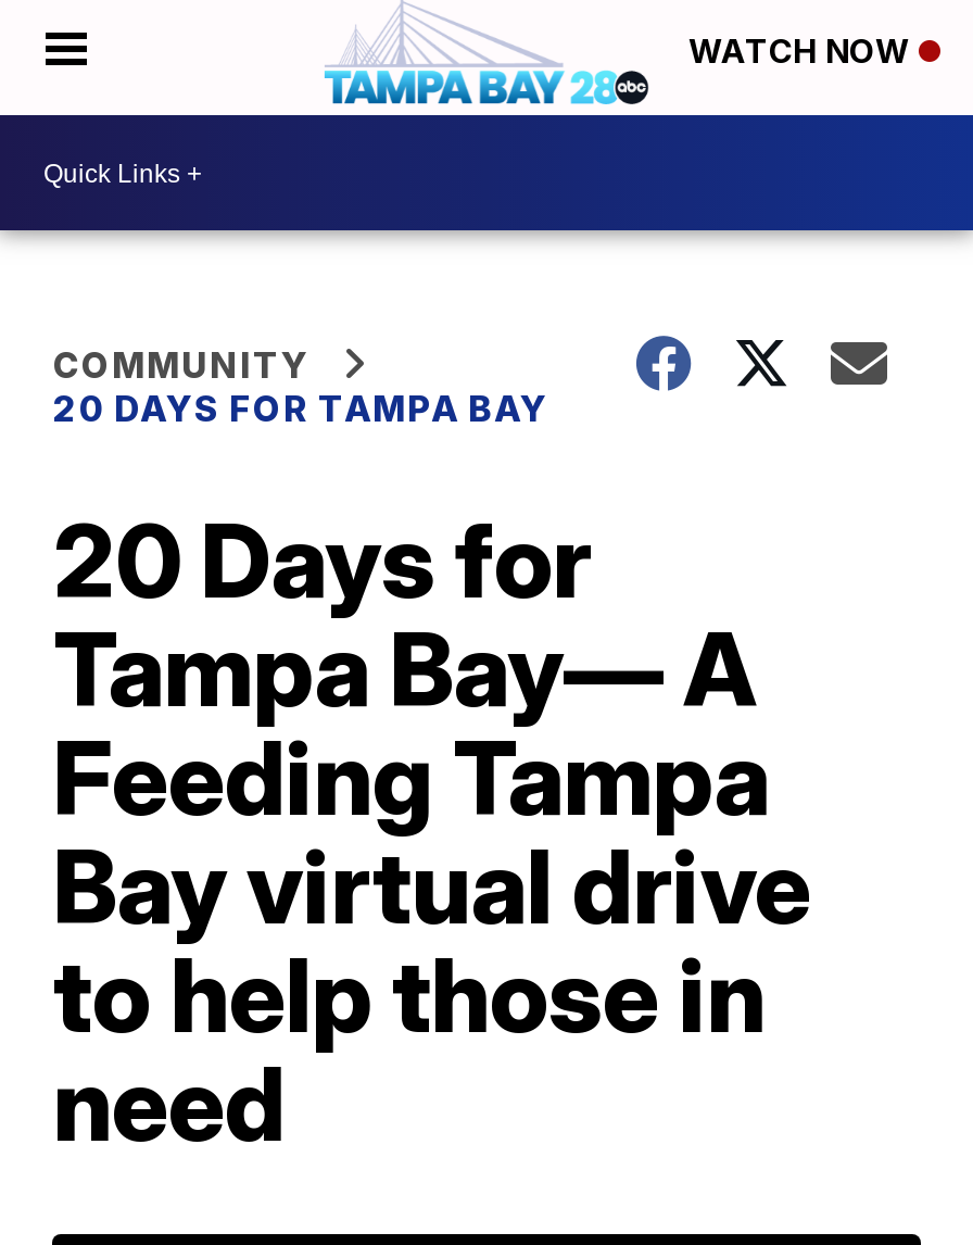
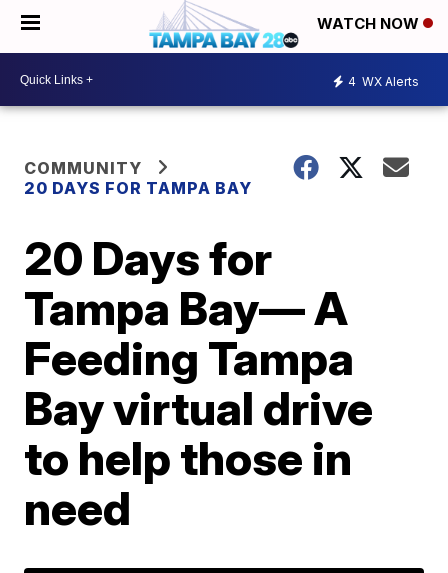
+ 4 WX Alerts
